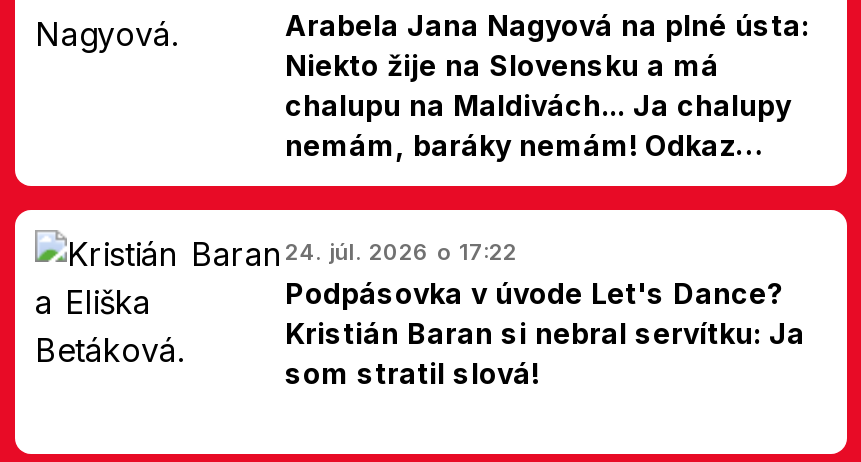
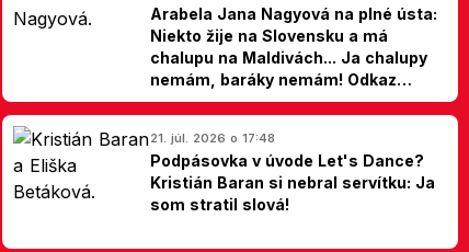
- 24. júl. 2026 o 17:22
+ 21. júl. 2026 o 17:48
